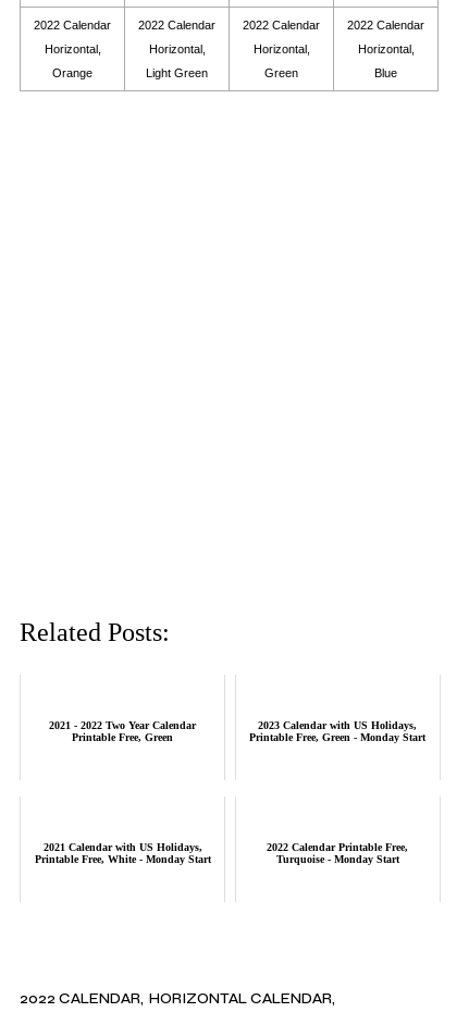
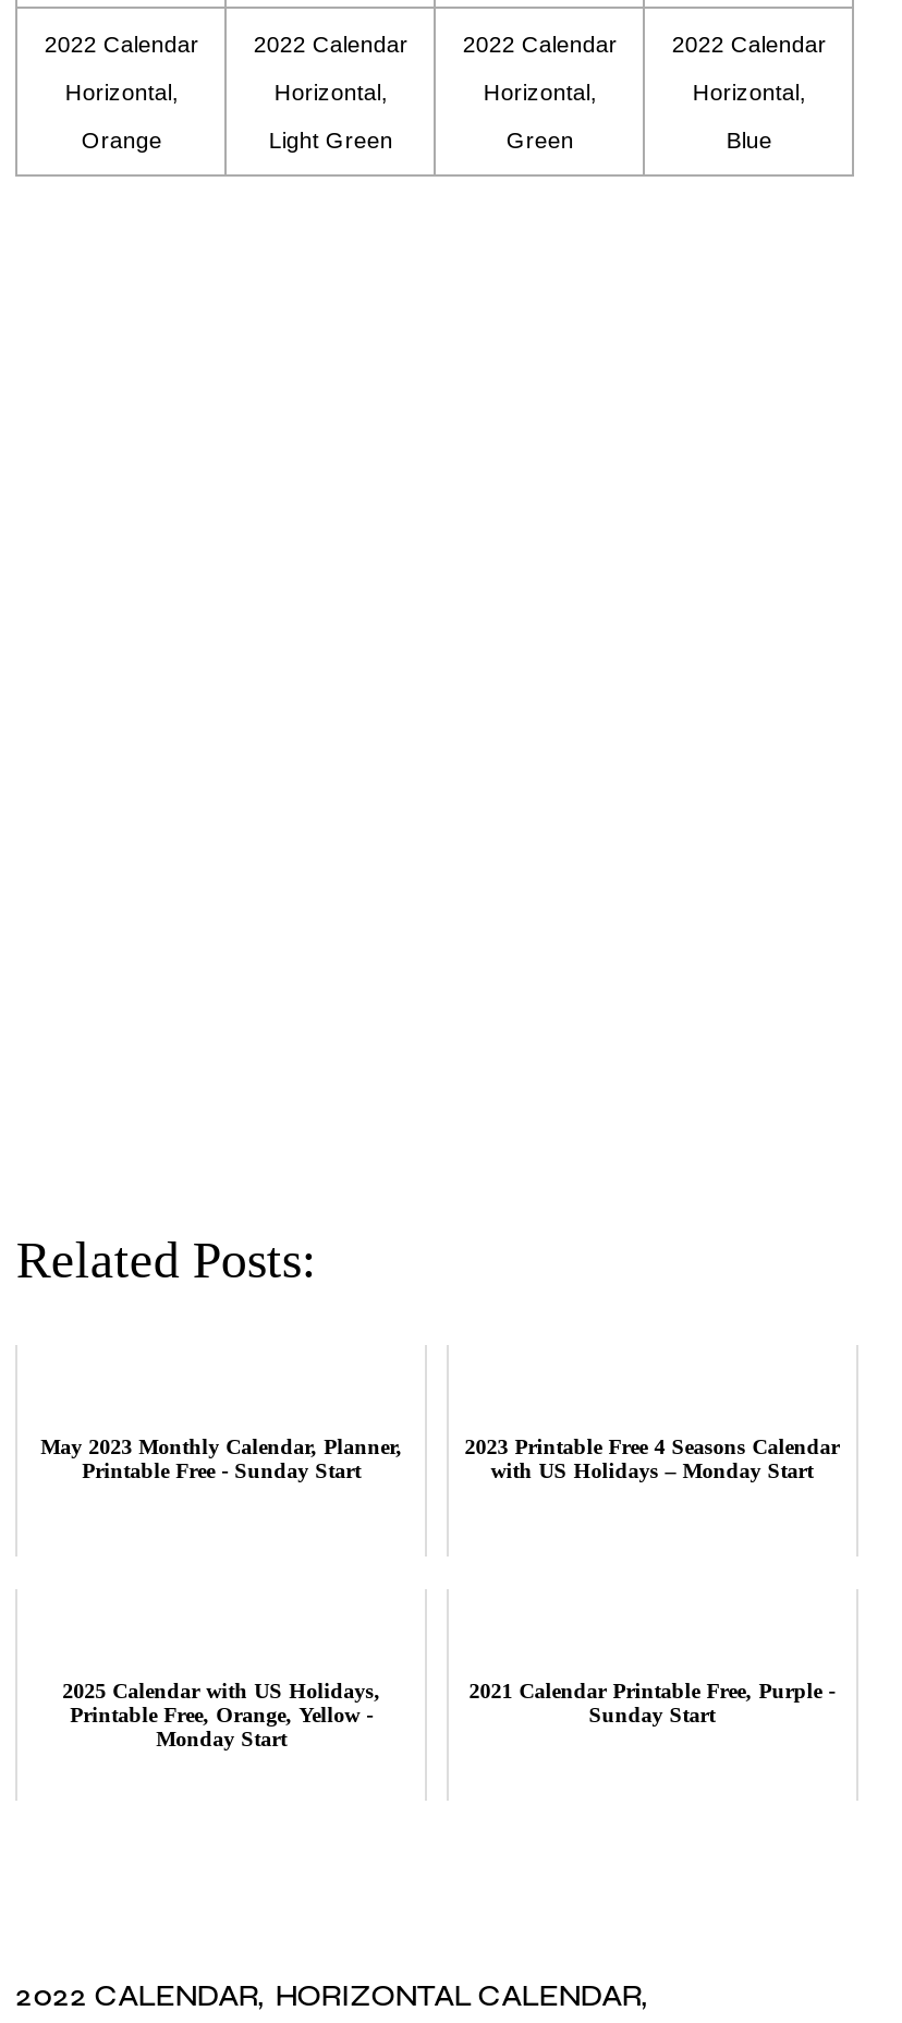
- 2021 - 2022 Two Year Calendar
- Printable Free, Green
+ May 2023 Monthly Calendar, Planner,
+ Printable Free - Sunday Start

- 2023 Calendar with US Holidays,
- Printable Free, Green - Monday Start
+ 2023 Printable Free 4 Seasons Calendar
+ with US Holidays – Monday Start

- 2021 Calendar with US Holidays,
- Printable Free, White - Monday Start
+ 2025 Calendar with US Holidays,
+ Printable Free, Orange, Yellow -
+ Monday Start

- 2022 Calendar Printable Free,
- Turquoise - Monday Start
+ 2021 Calendar Printable Free, Purple -
+ Sunday Start
